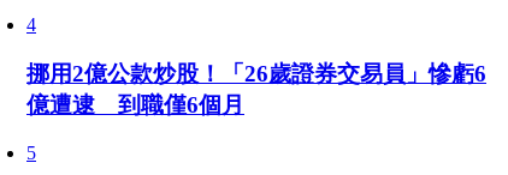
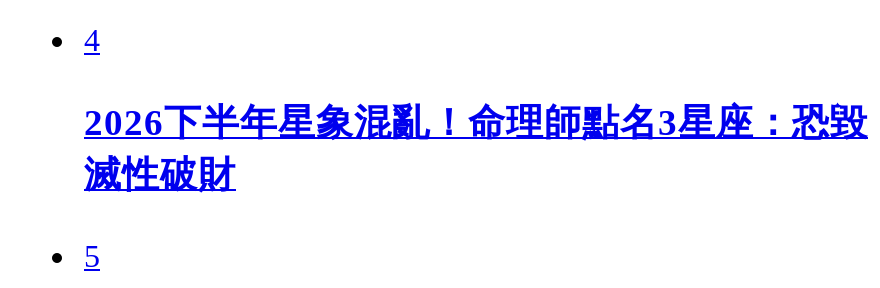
- 挪用2億公款炒股！「26歲證券交易員」慘虧6
- 億遭逮 到職僅6個月
+ 2026下半年星象混亂！命理師點名3星座：恐毀
+ 滅性破財
